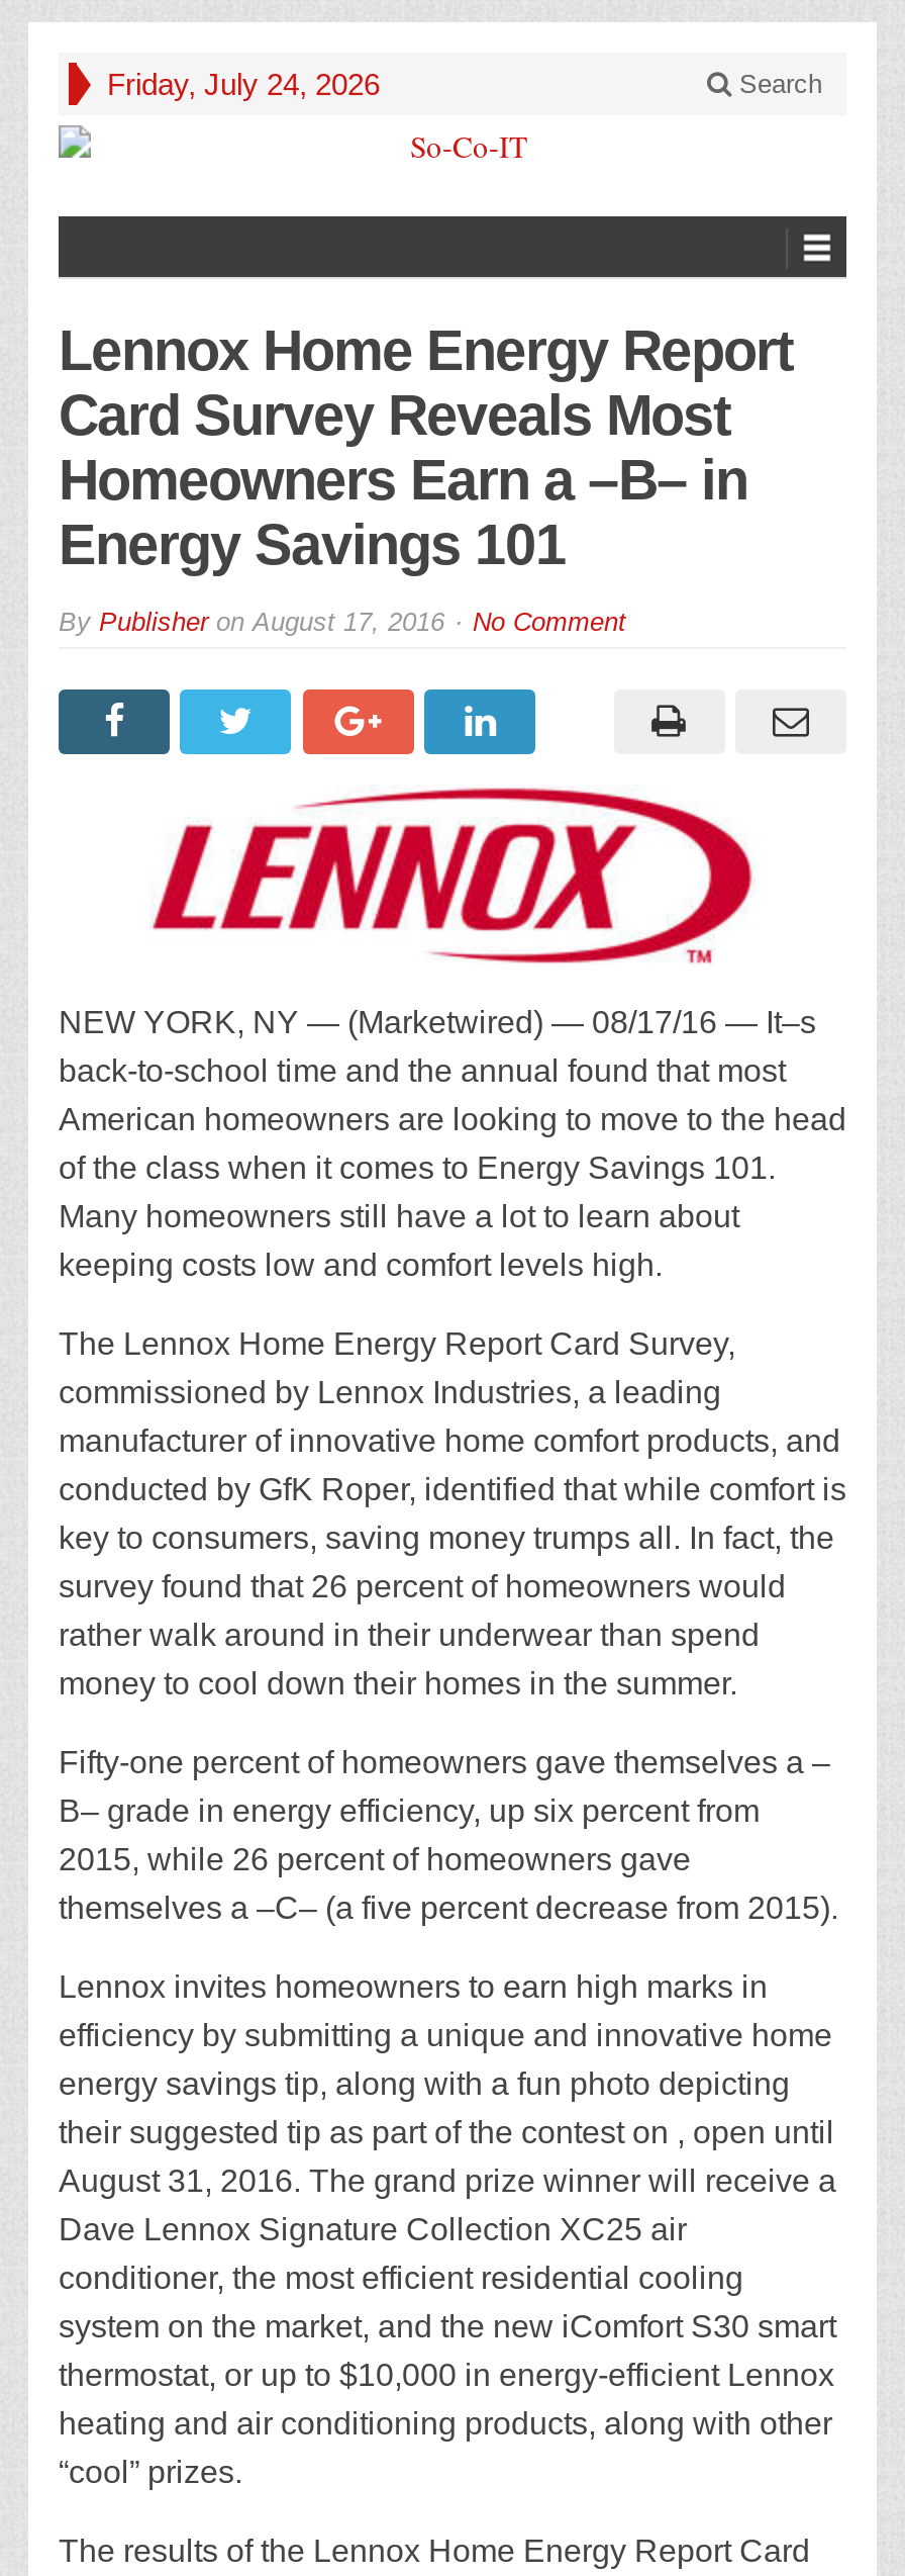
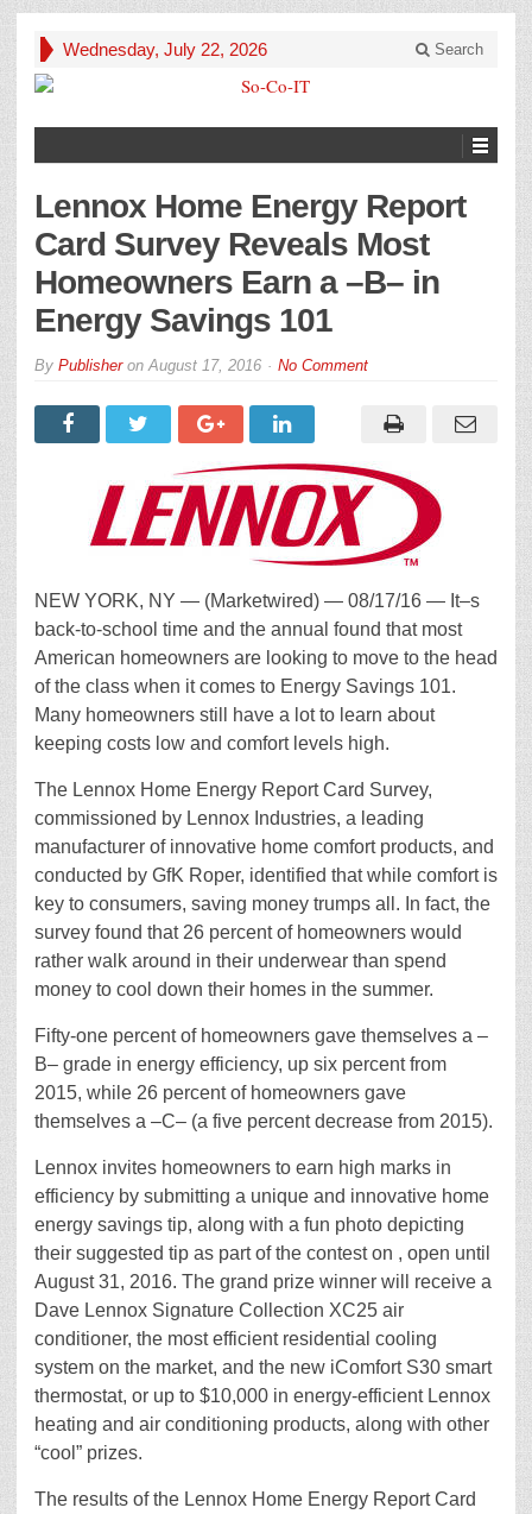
- Friday, July 24, 2026
+ Wednesday, July 22, 2026
